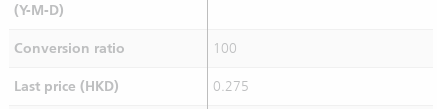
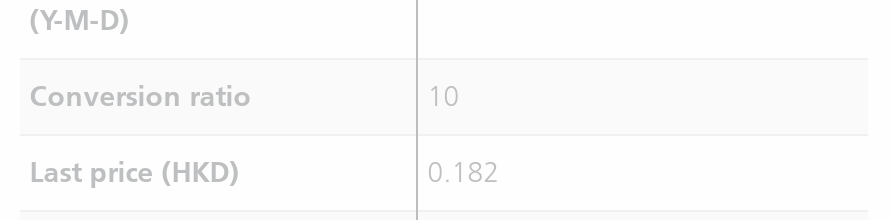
- 100
+ 10

- 0.275
+ 0.182
